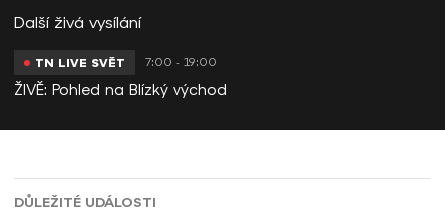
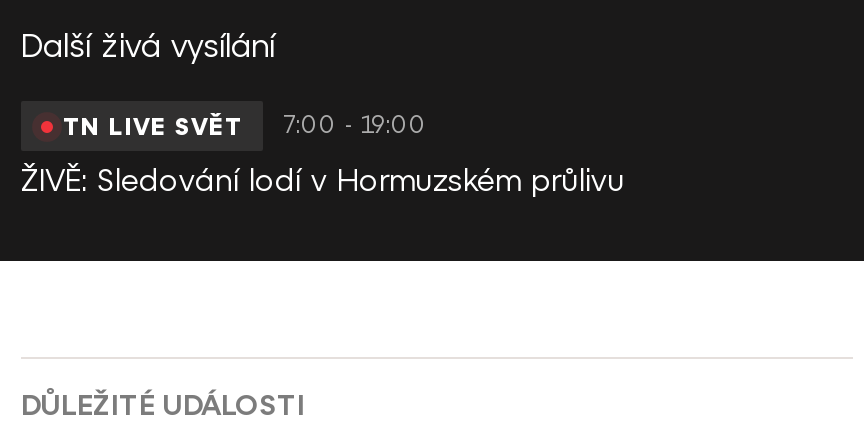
- ŽIVĚ: Pohled na Blízký východ
+ ŽIVĚ: Sledování lodí v Hormuzském průlivu
